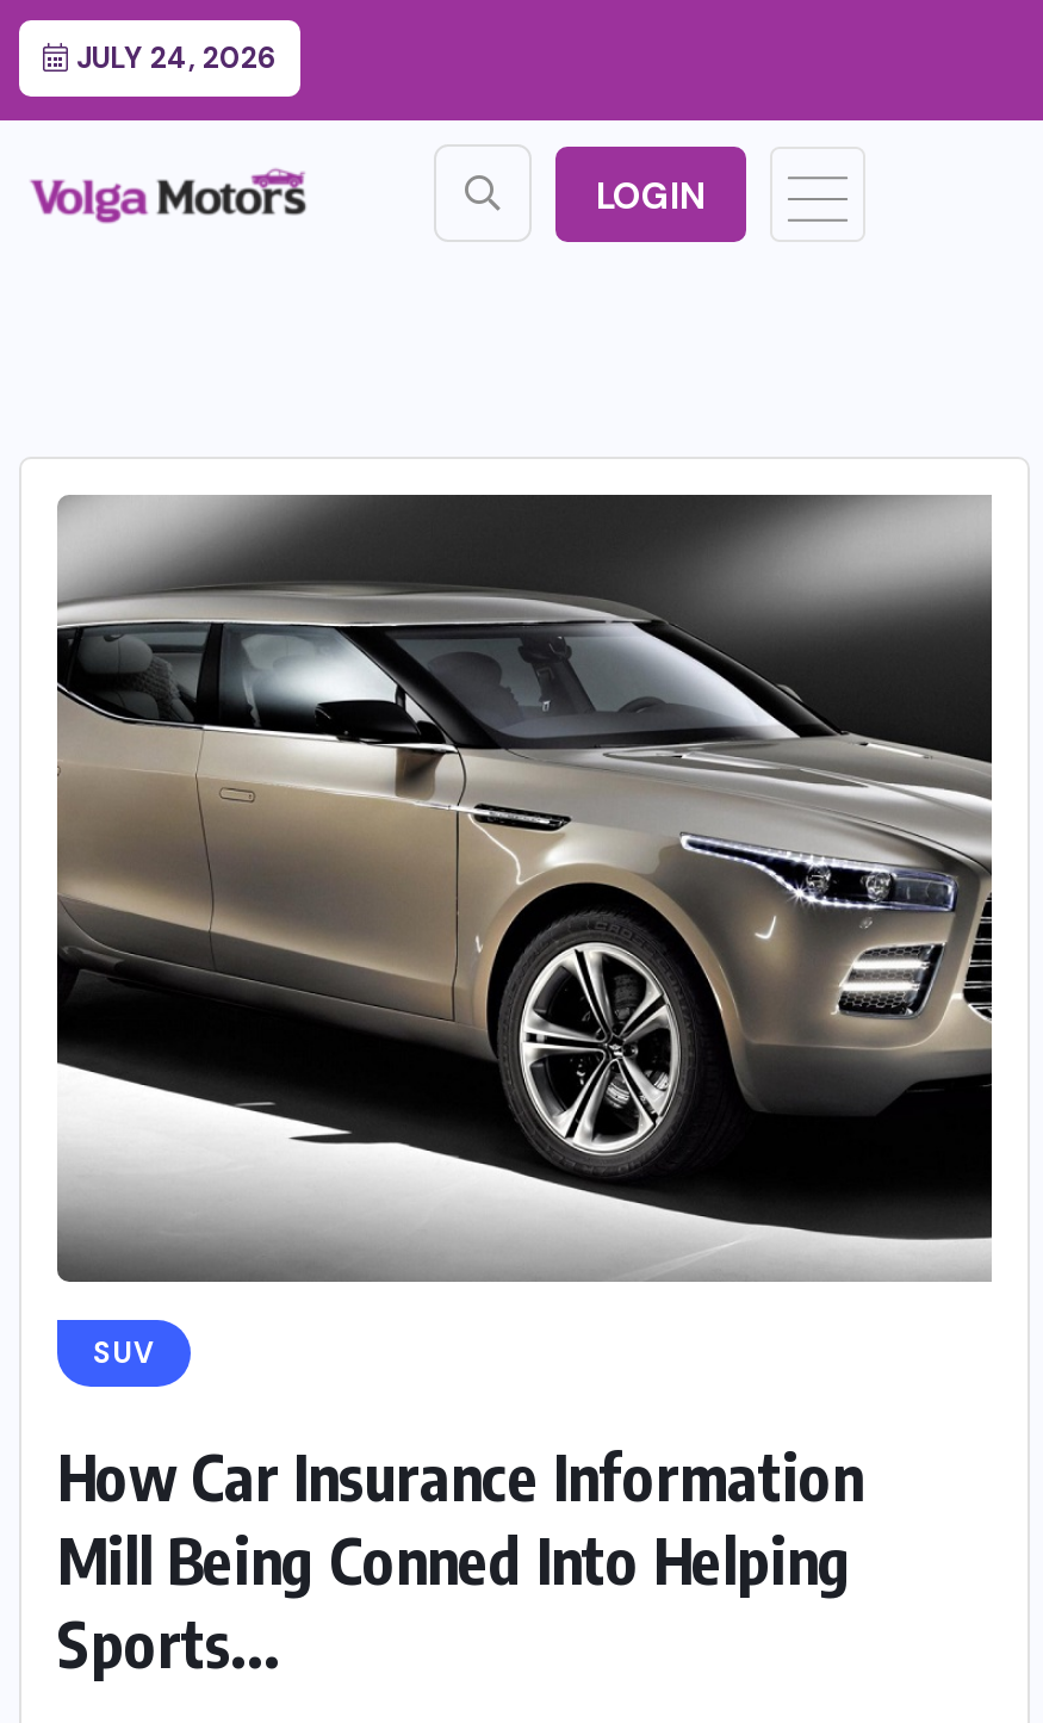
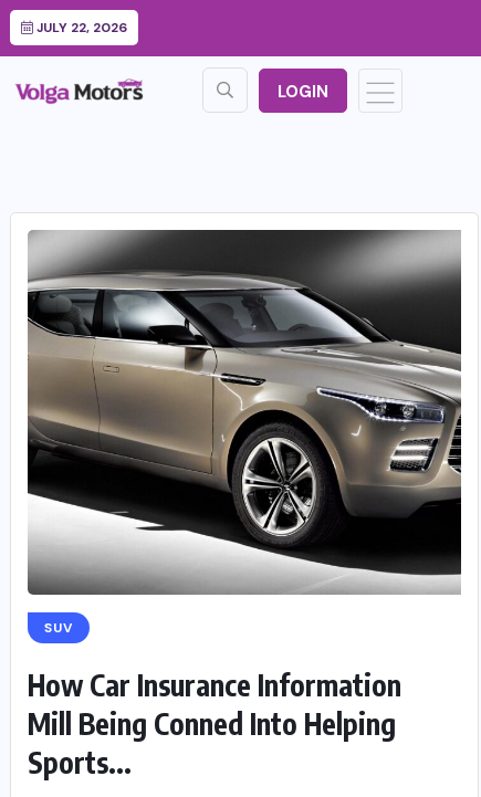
- JULY 24, 2026
+ JULY 22, 2026
